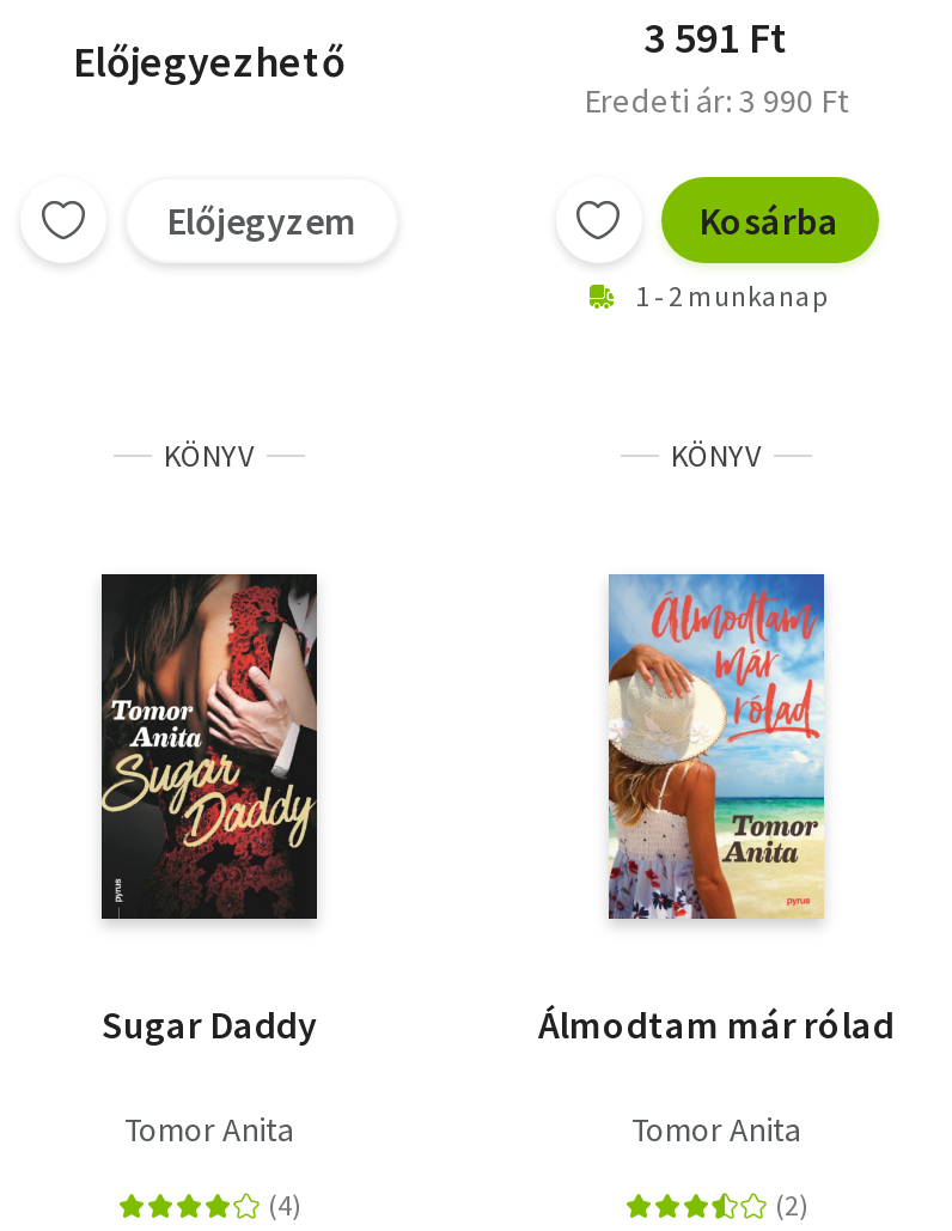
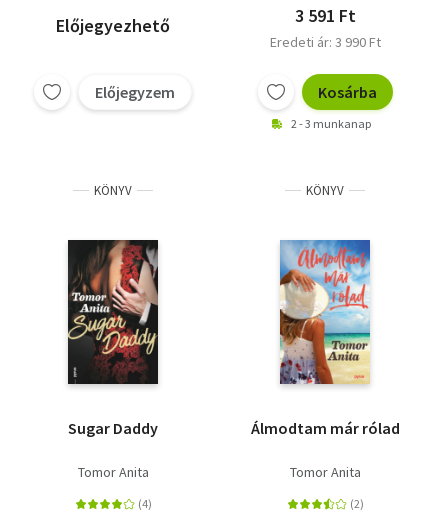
- 1 - 2 munkanap
+ 2 - 3 munkanap
